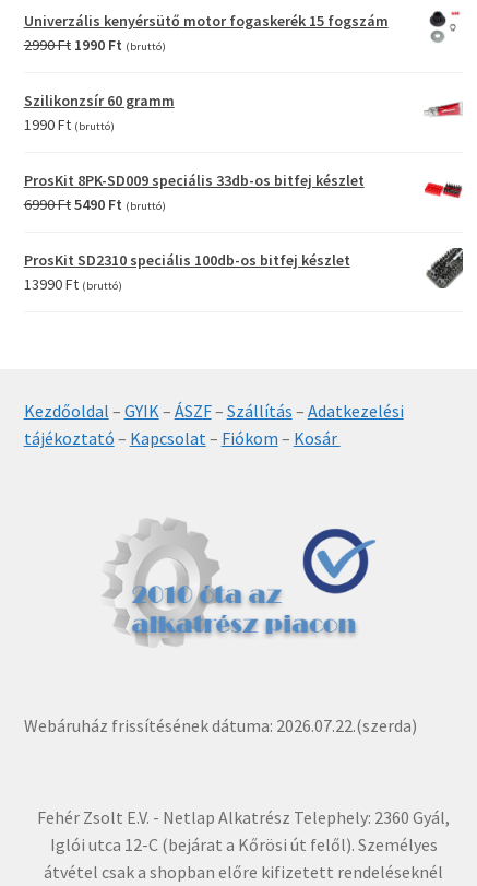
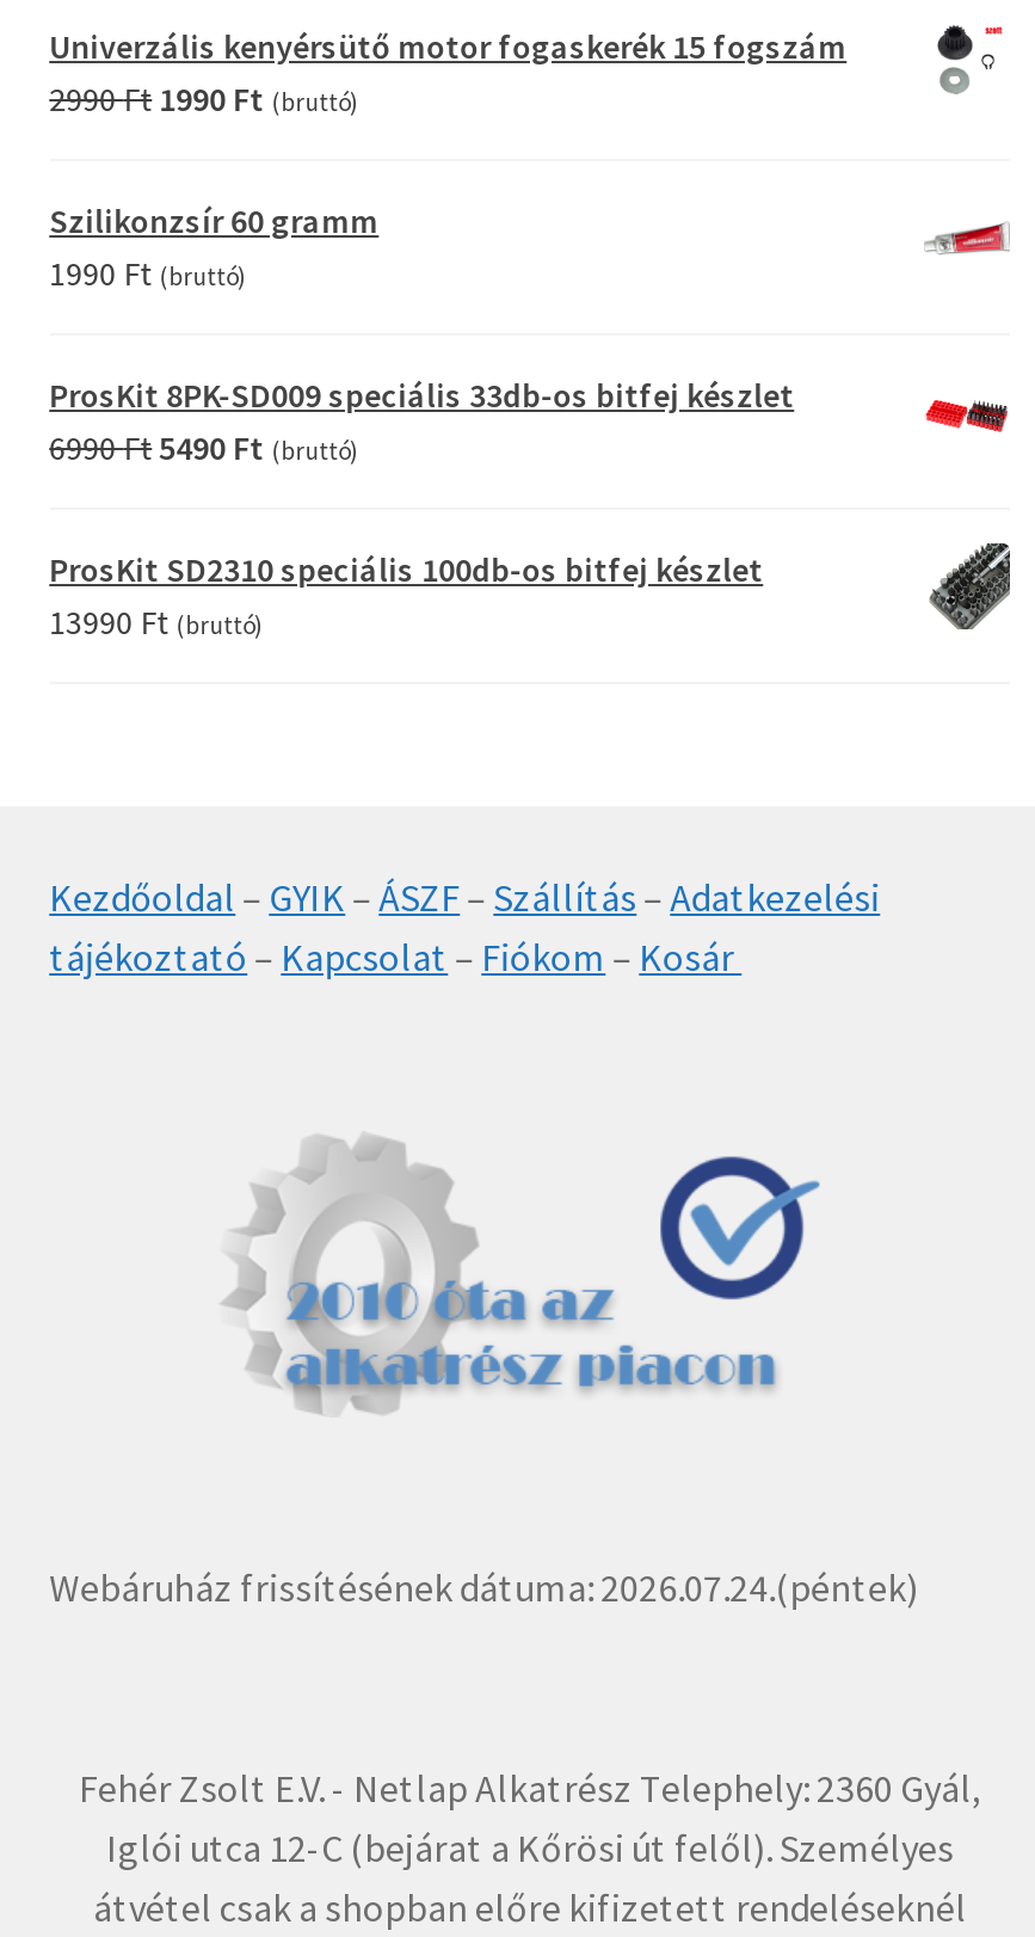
- Webáruház frissítésének dátuma: 2026.07.22.(szerda)
+ Webáruház frissítésének dátuma: 2026.07.24.(péntek)
